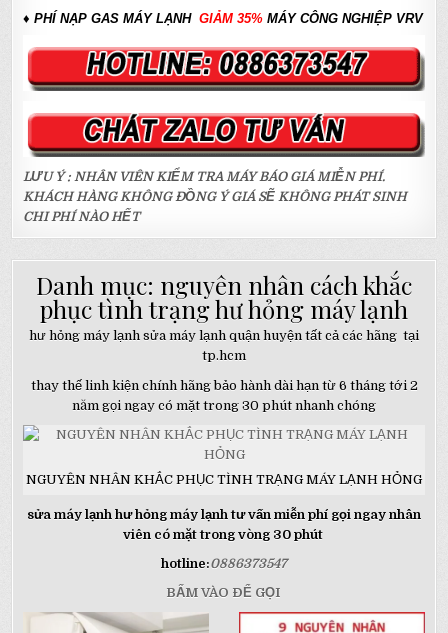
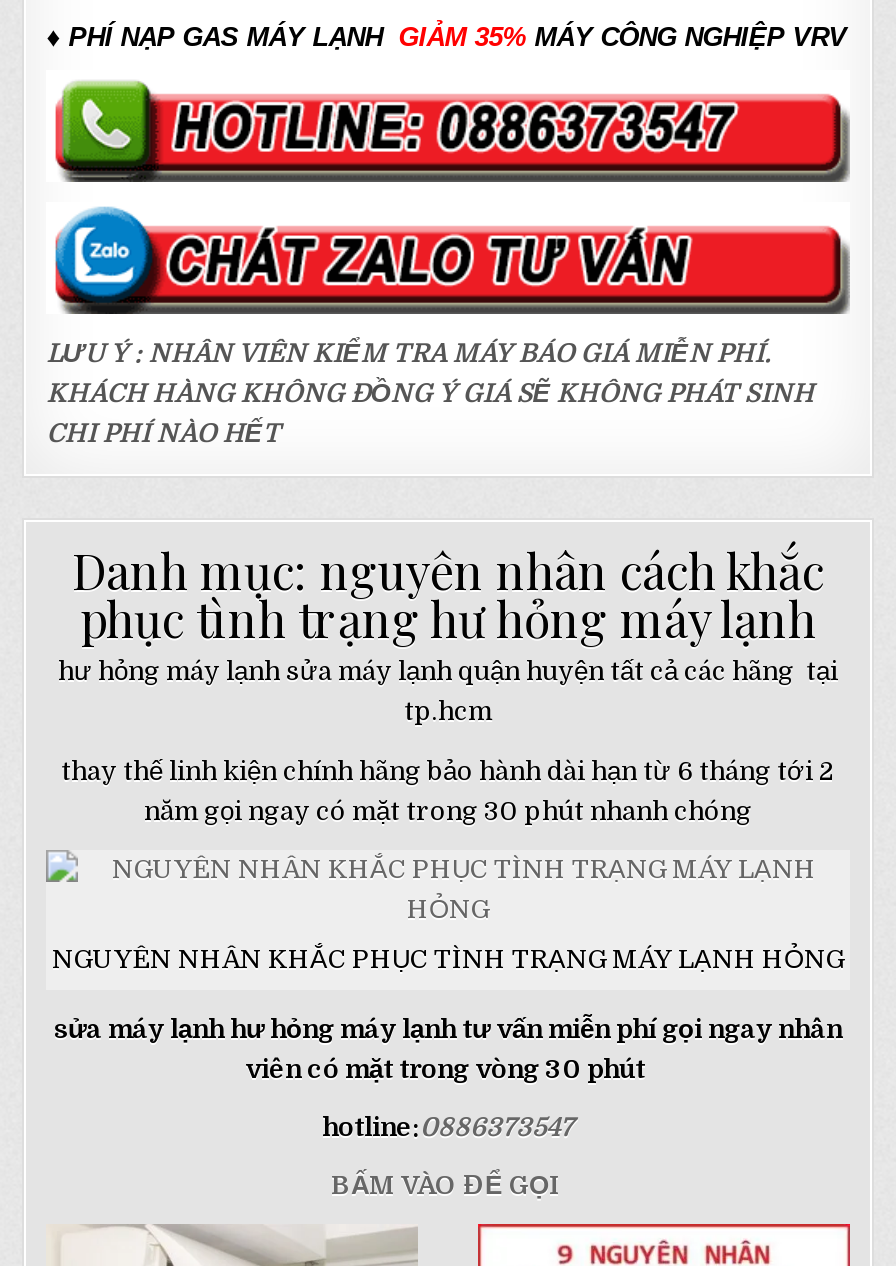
- [image]
+ [image]

- [image]
+ [image]
